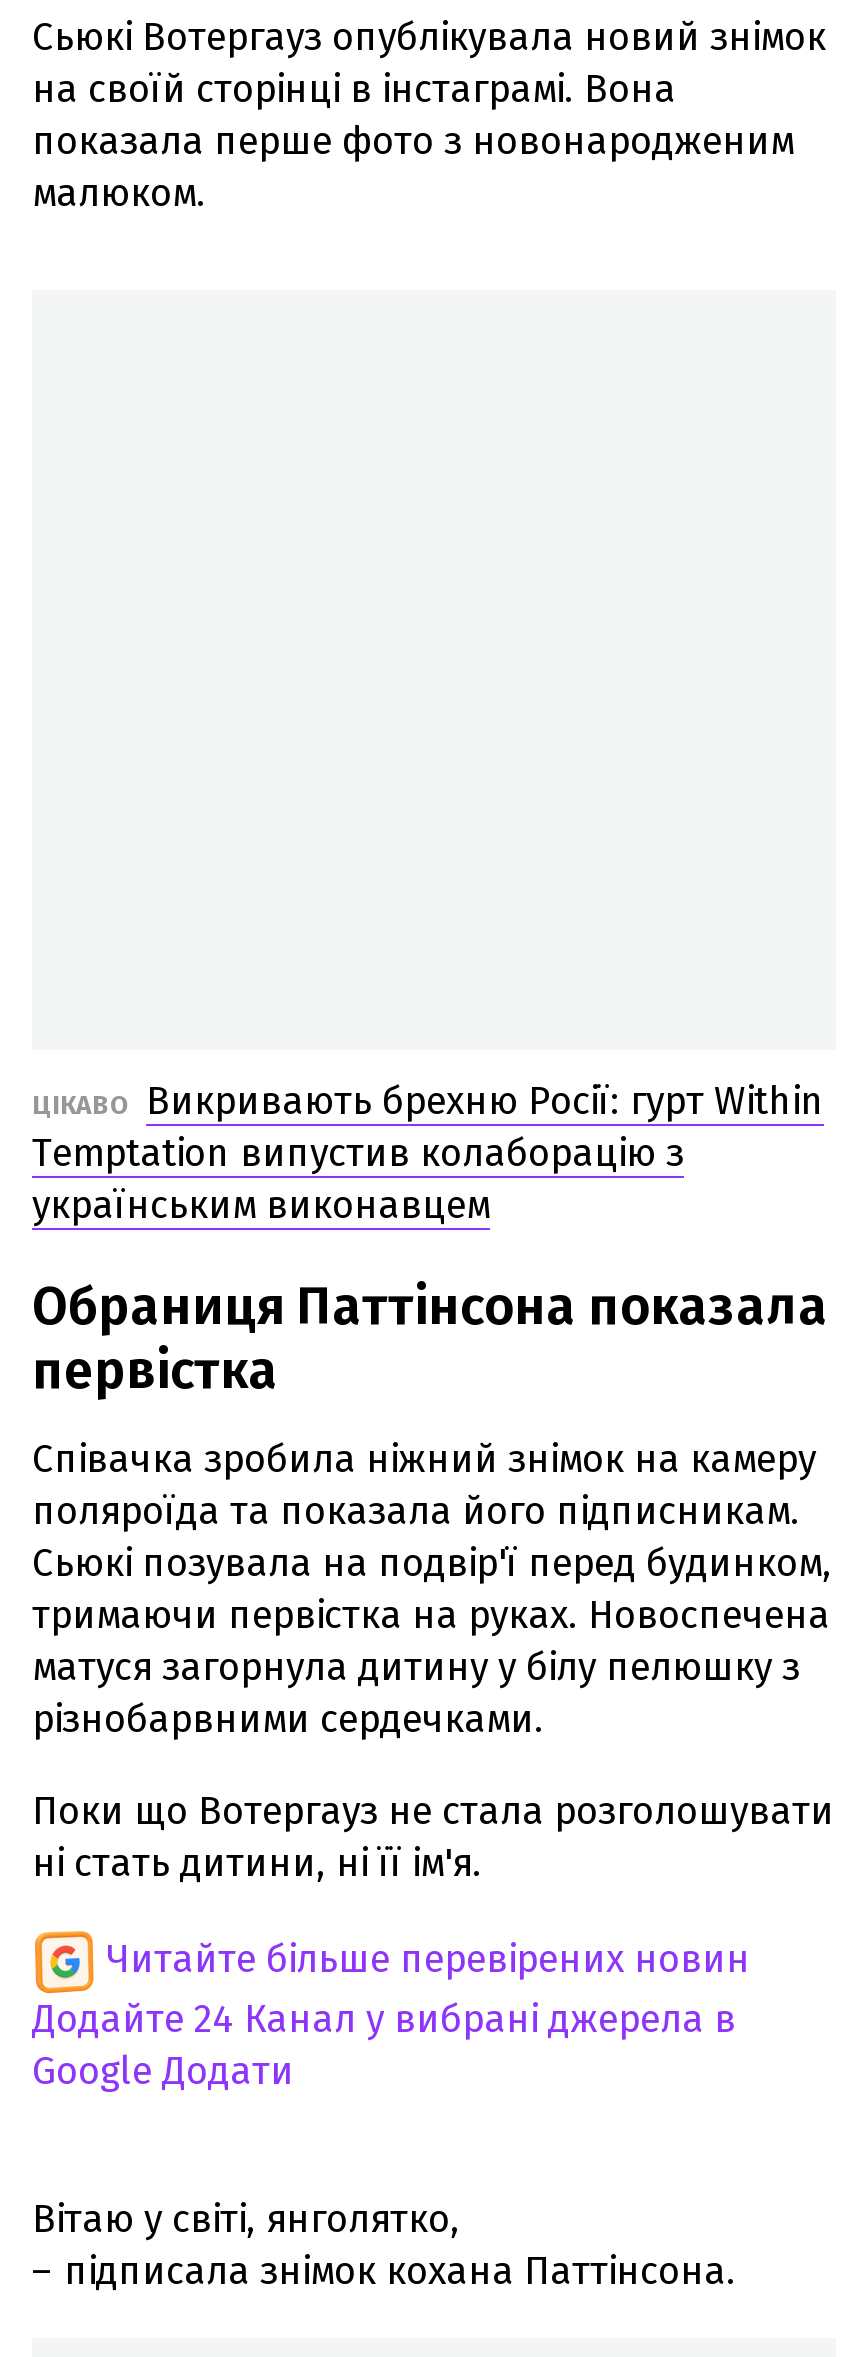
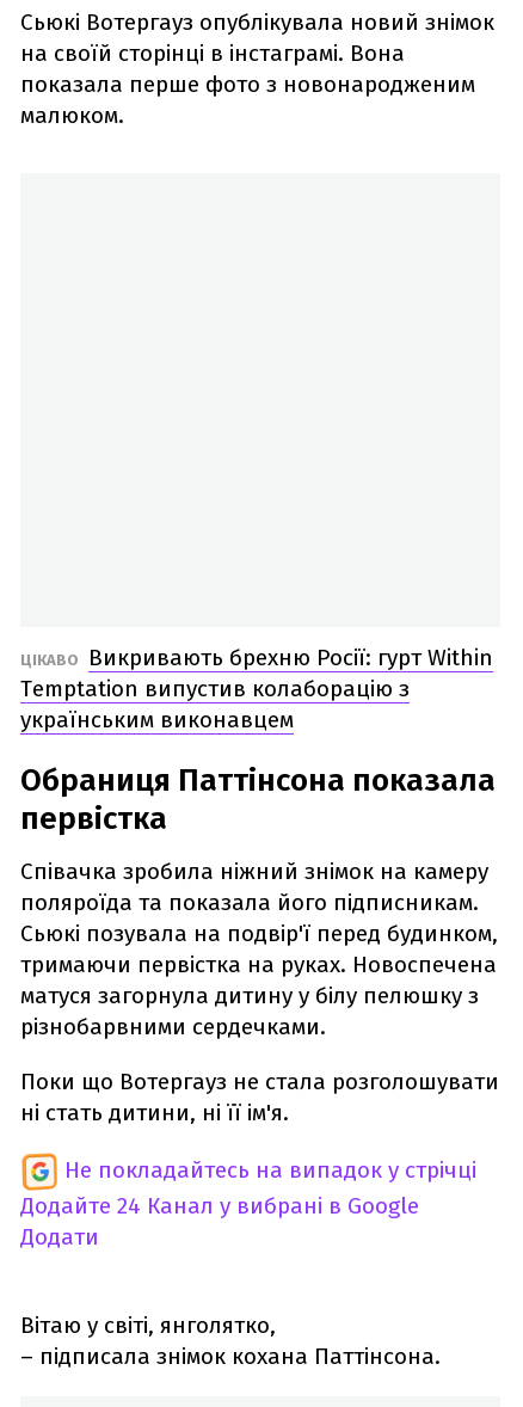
- Читайте більше перевірених новин
- Додайте 24 Канал у вибрані джерела в
- Google Додати
+ Не покладайтесь на випадок у стрічці
+ Додайте 24 Канал у вибрані в Google
+ Додати
